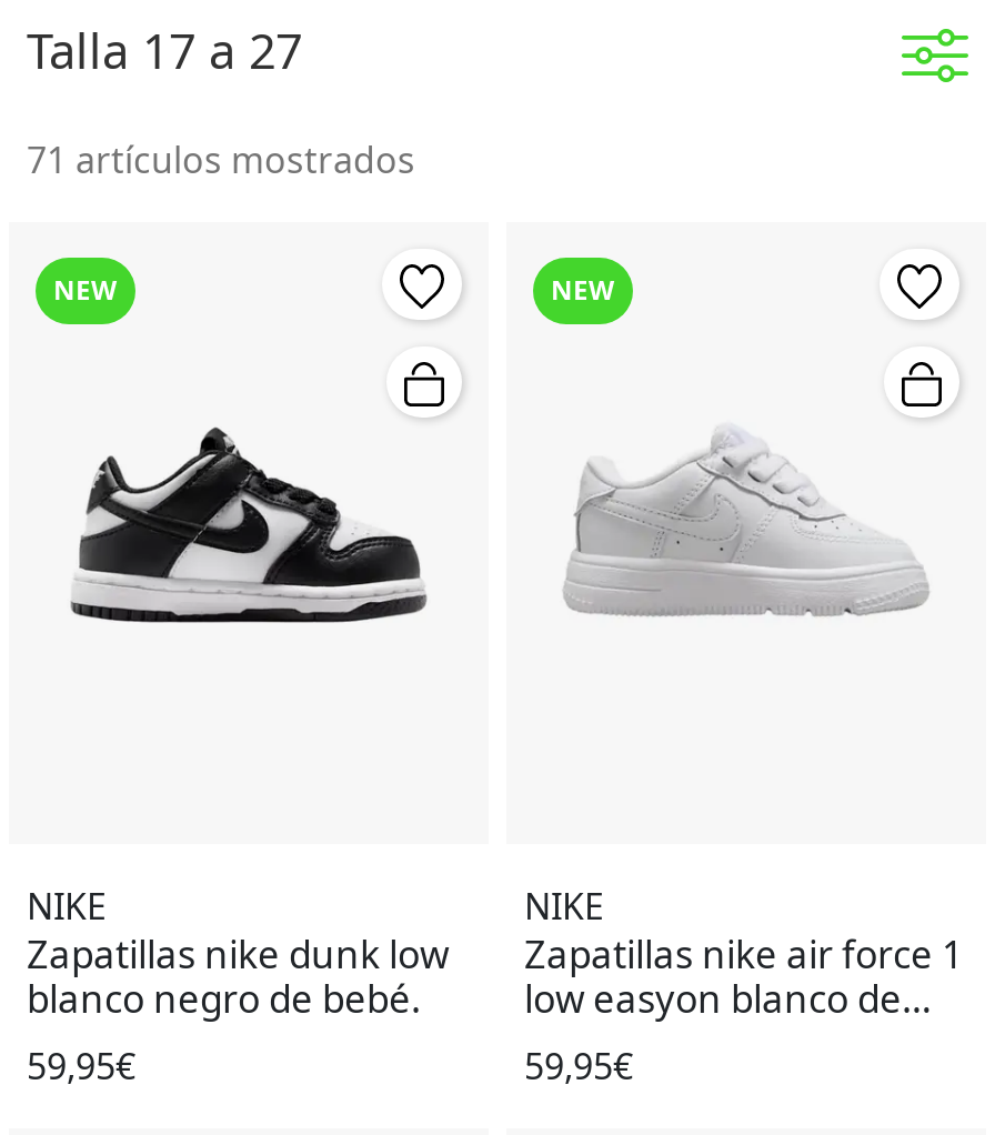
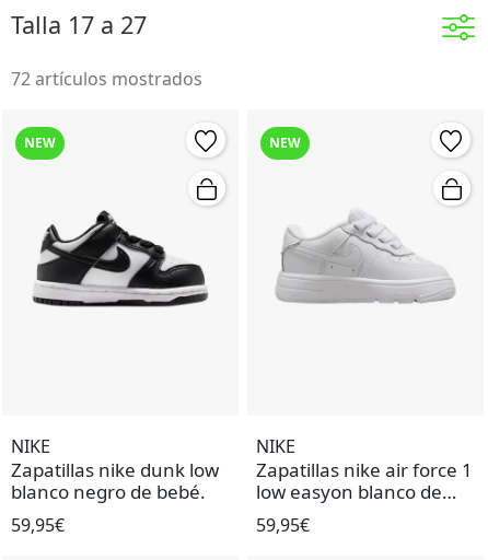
- 71 artículos mostrados
+ 72 artículos mostrados
